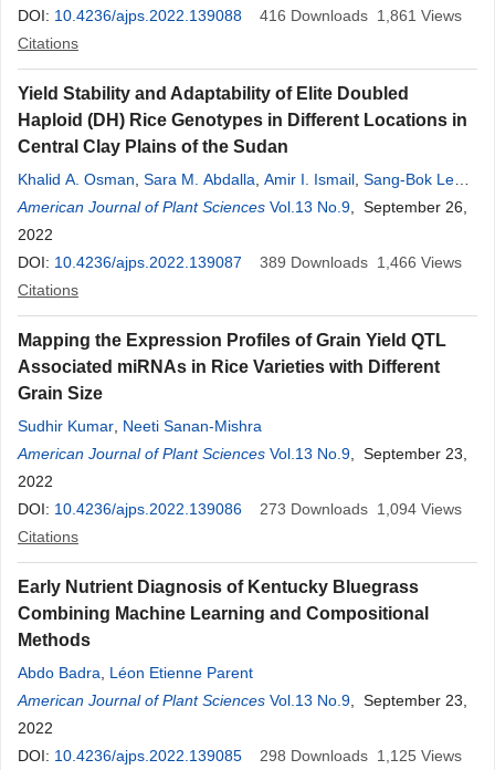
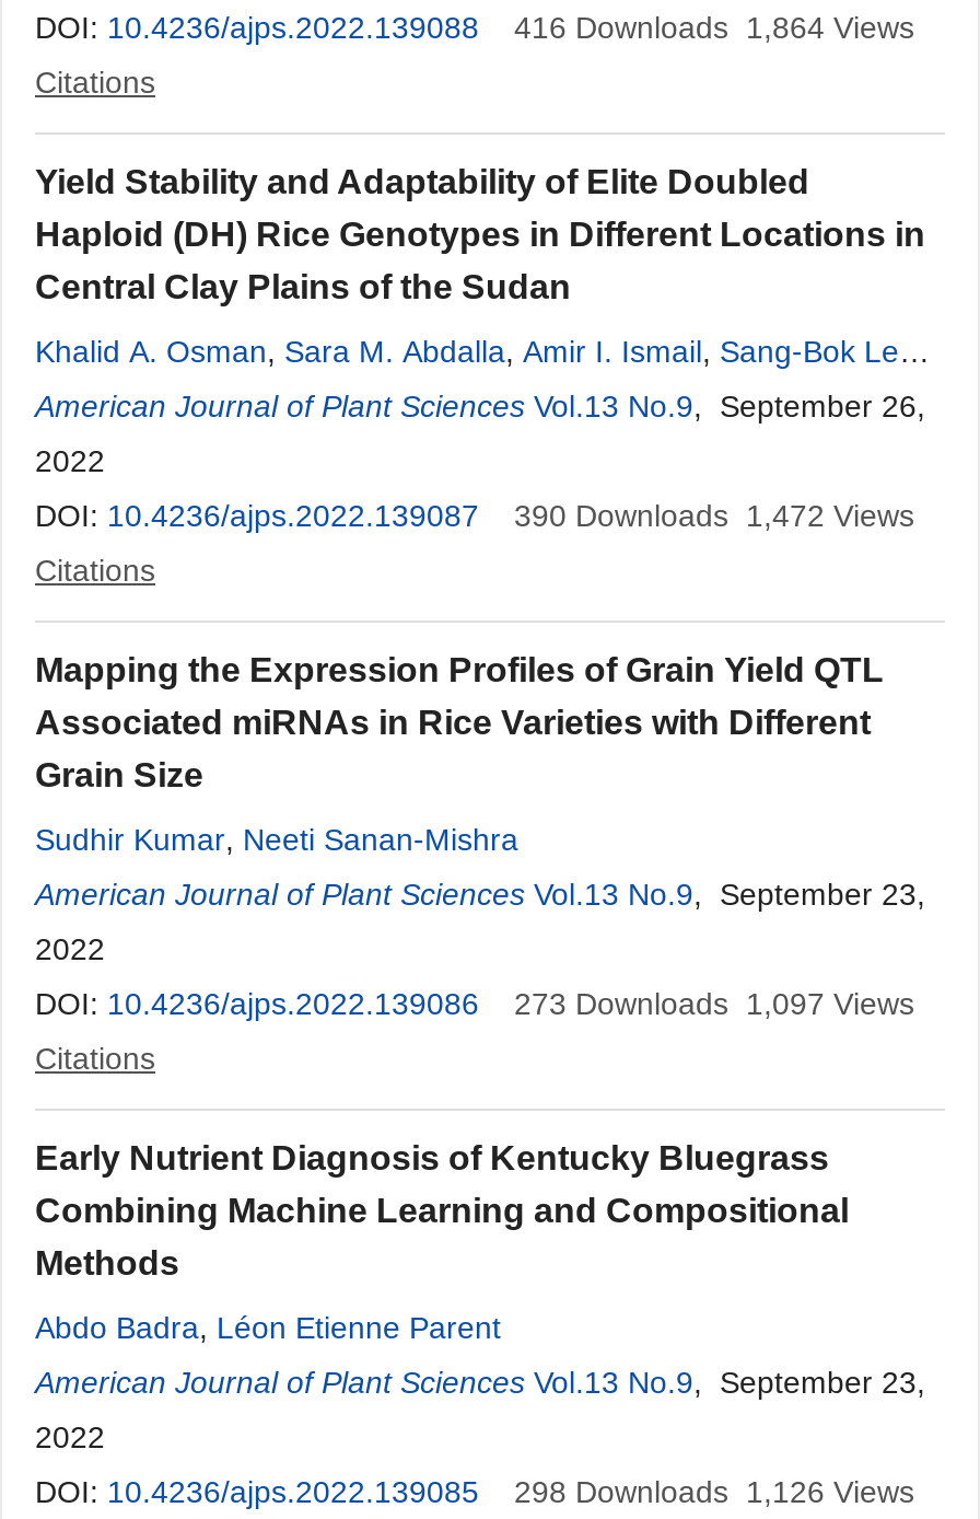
- 416 Downloads 1,861 Views
+ 416 Downloads 1,864 Views

- 389 Downloads 1,466 Views
+ 390 Downloads 1,472 Views

- 273 Downloads 1,094 Views
+ 273 Downloads 1,097 Views

- 298 Downloads 1,125 Views
+ 298 Downloads 1,126 Views
